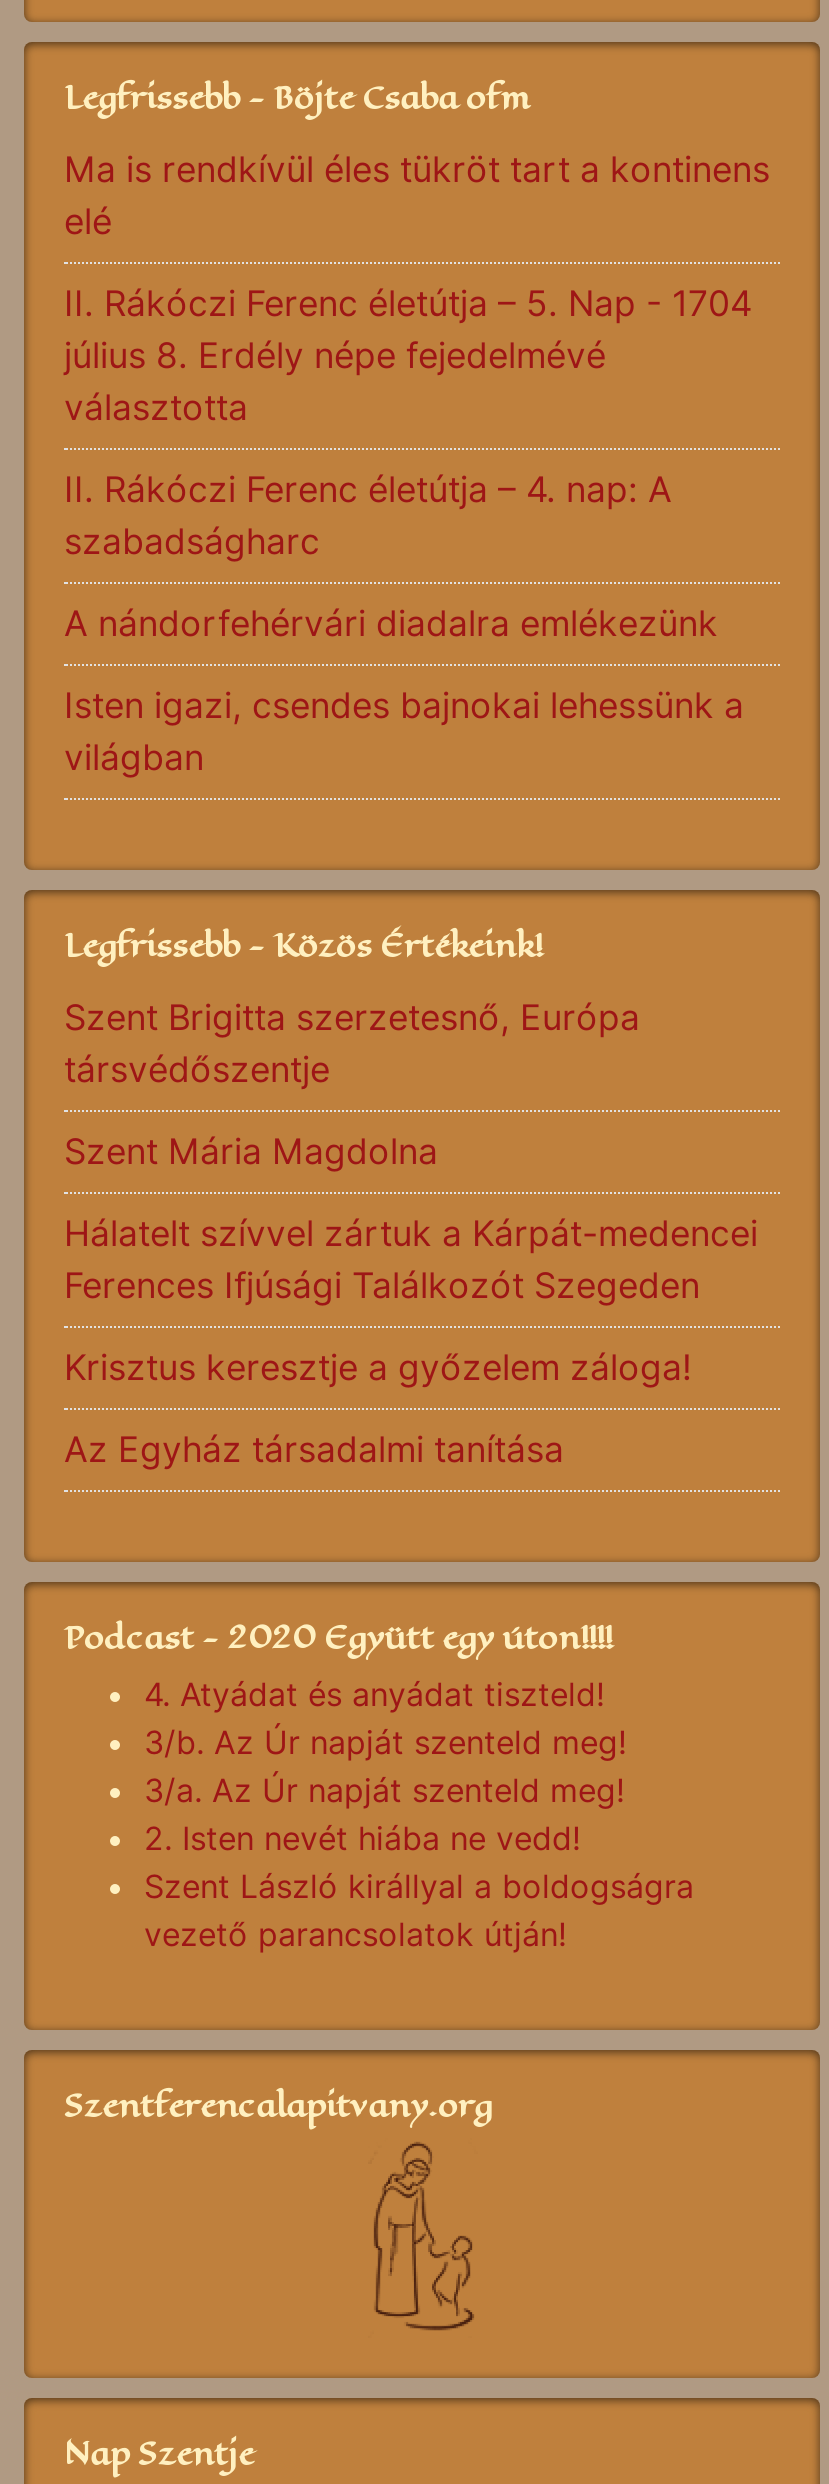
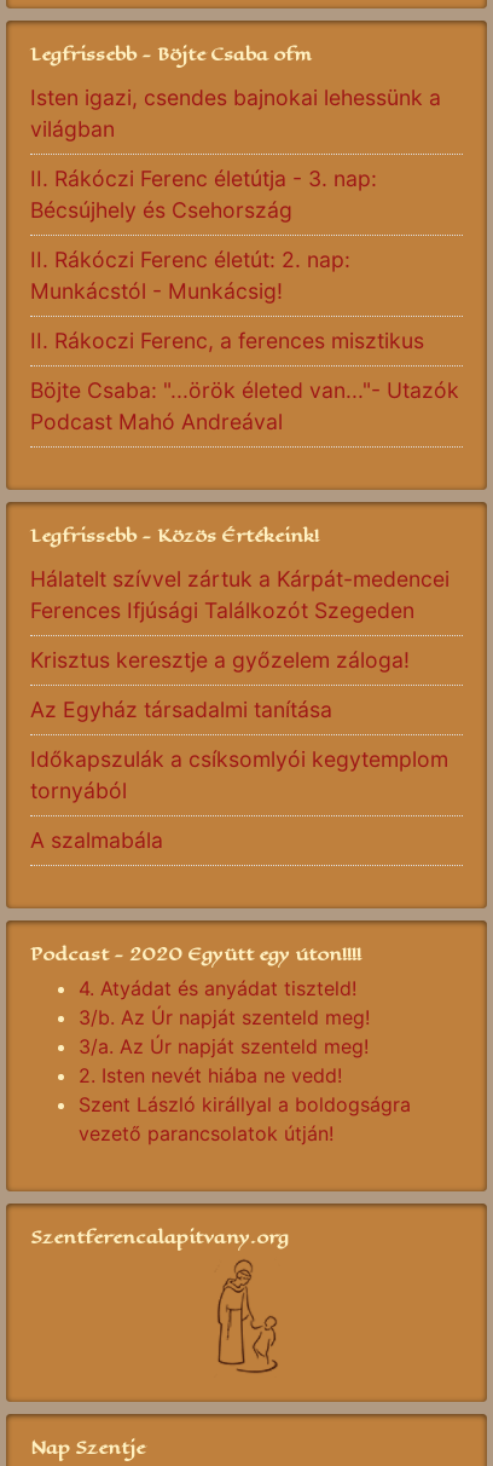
- Ma is rendkívül éles tükröt tart a kontinens
- elé
- II. Rákóczi Ferenc életútja – 5. Nap - 1704
- július 8. Erdély népe fejedelmévé
- választotta
- II. Rákóczi Ferenc életútja – 4. nap: A
- szabadságharc
- A nándorfehérvári diadalra emlékezünk

moved up: Isten igazi, csendes bajnokai lehessünk a | világban

+ II. Rákóczi Ferenc életútja - 3. nap:
+ Bécsújhely és Csehország
+ II. Rákóczi Ferenc életút: 2. nap:
+ Munkácstól - Munkácsig!
+ II. Rákoczi Ferenc, a ferences misztikus
+ Böjte Csaba: "...örök életed van..."- Utazók
+ Podcast Mahó Andreával

- Szent Brigitta szerzetesnő, Európa
- társvédőszentje
- Szent Mária Magdolna

moved up: Hálatelt szívvel zártuk a Kárpát-medencei | Ferences Ifjúsági Találkozót Szegeden | Krisztus keresztje a győzelem záloga! | Az Egyház társadalmi tanítása

+ Időkapszulák a csíksomlyói kegytemplom
+ tornyából
+ A szalmabála
